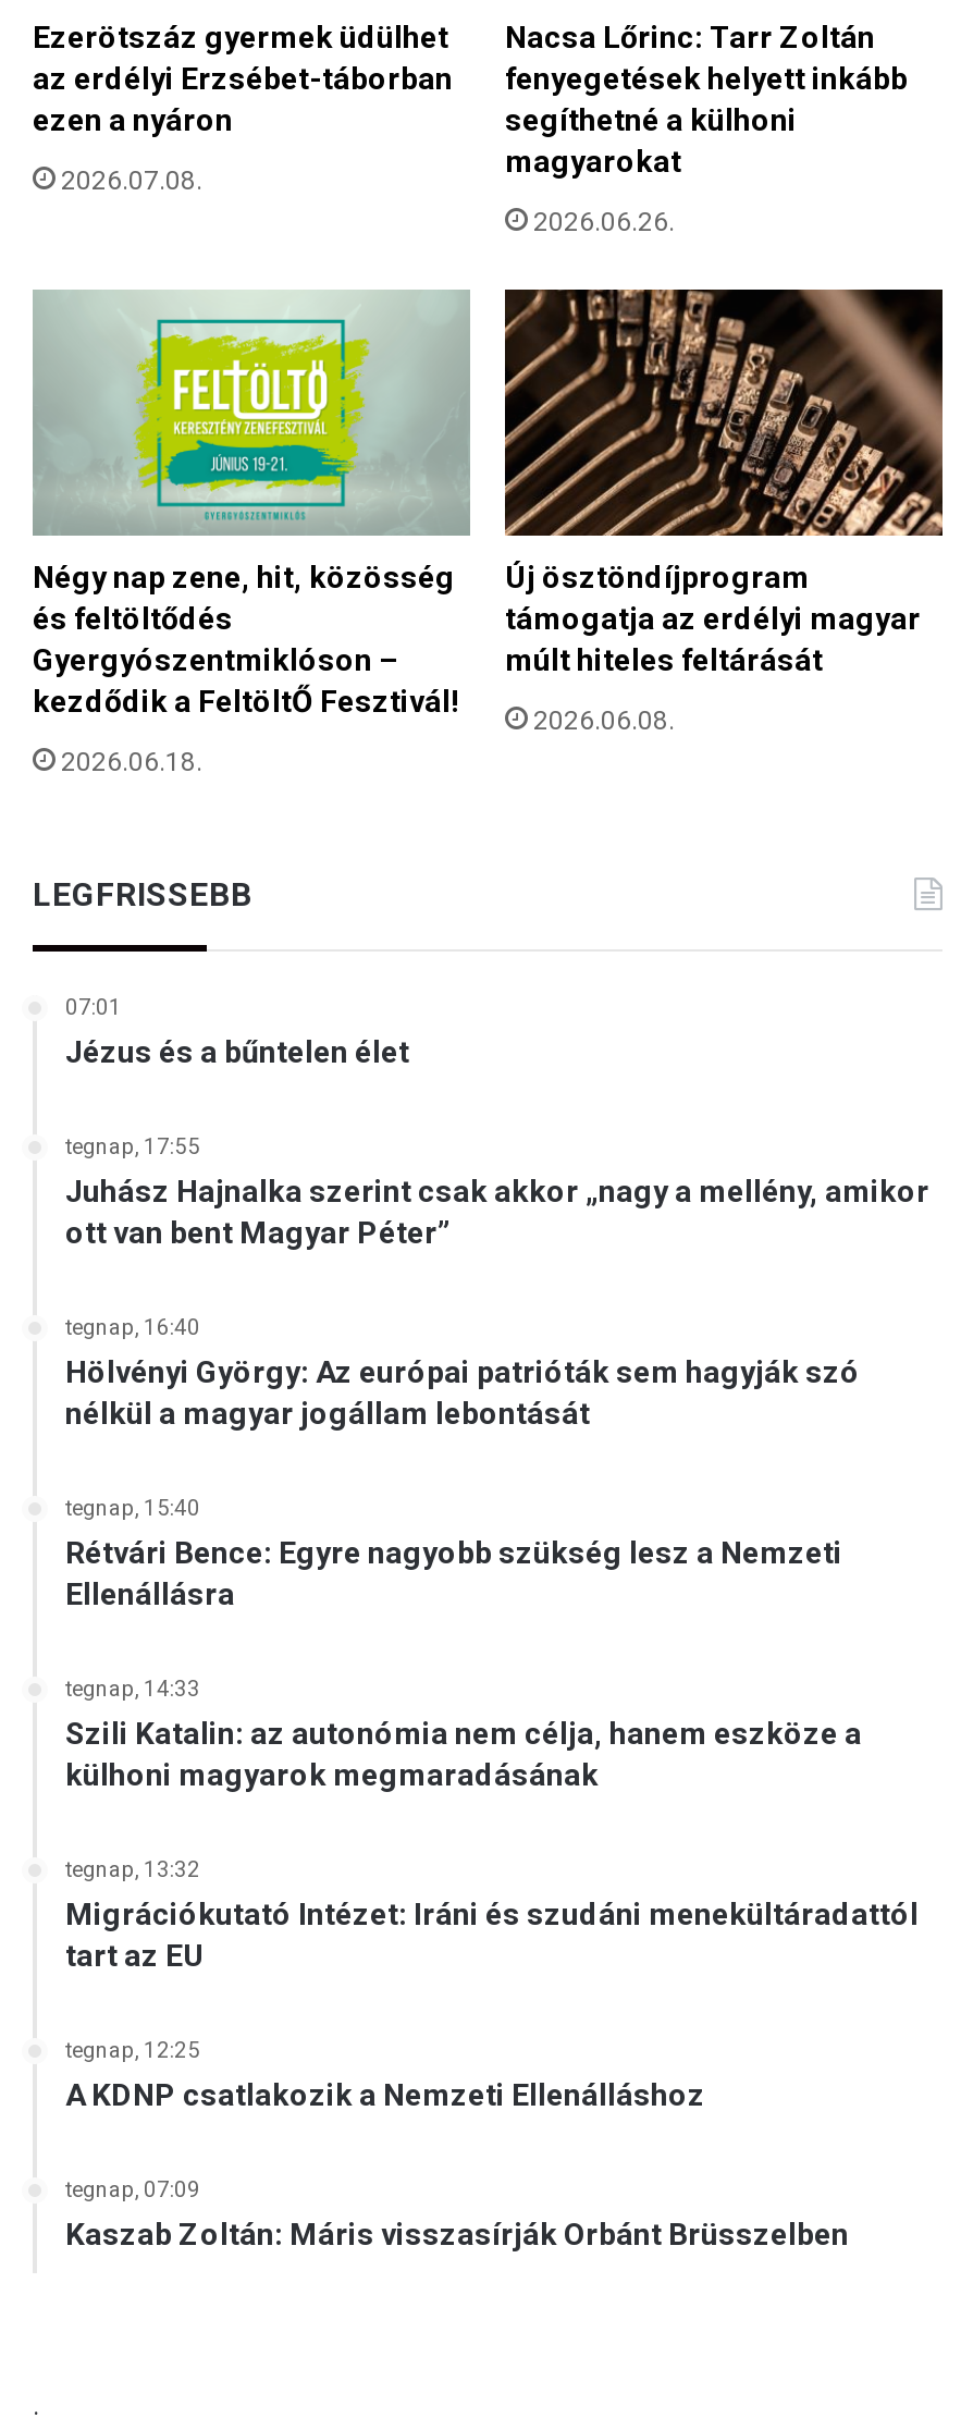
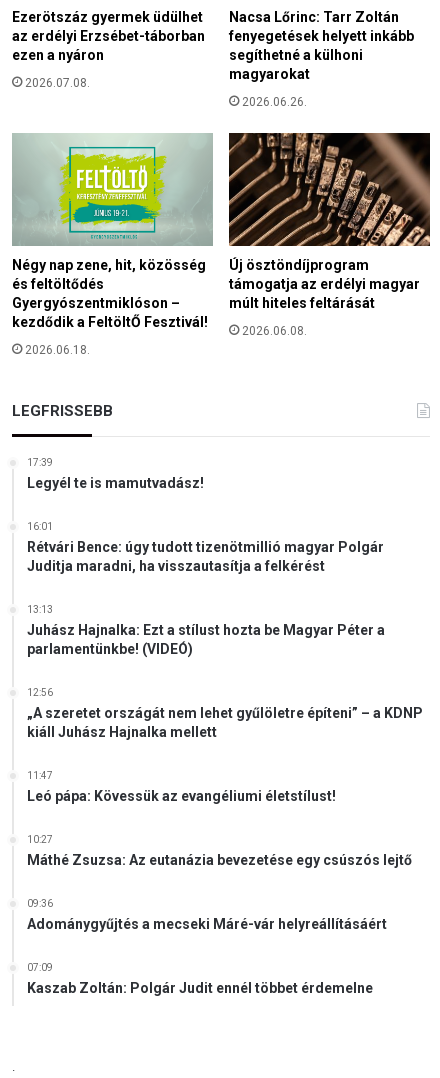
- 07:01
- Jézus és a bűntelen élet
+ 17:39
+ Legyél te is mamutvadász!

- tegnap, 17:55
- Juhász Hajnalka szerint csak akkor „nagy a mellény, amikor
- ott van bent Magyar Péter”
+ 16:01
+ Rétvári Bence: úgy tudott tizenötmillió magyar Polgár
+ Juditja maradni, ha visszautasítja a felkérést

- tegnap, 16:40
- Hölvényi György: Az európai patrióták sem hagyják szó
- nélkül a magyar jogállam lebontását
+ 13:13
+ Juhász Hajnalka: Ezt a stílust hozta be Magyar Péter a
+ parlamentünkbe! (VIDEÓ)

- tegnap, 15:40
- Rétvári Bence: Egyre nagyobb szükség lesz a Nemzeti
- Ellenállásra
+ 12:56
+ „A szeretet országát nem lehet gyűlöletre építeni” – a KDNP
+ kiáll Juhász Hajnalka mellett

- tegnap, 14:33
- Szili Katalin: az autonómia nem célja, hanem eszköze a
- külhoni magyarok megmaradásának
+ 11:47
+ Leó pápa: Kövessük az evangéliumi életstílust!

- tegnap, 13:32
- Migrációkutató Intézet: Iráni és szudáni menekültáradattól
- tart az EU
+ 10:27
+ Máthé Zsuzsa: Az eutanázia bevezetése egy csúszós lejtő

- tegnap, 12:25
- A KDNP csatlakozik a Nemzeti Ellenálláshoz
+ 09:36
+ Adománygyűjtés a mecseki Máré-vár helyreállításáért

- tegnap, 07:09
- Kaszab Zoltán: Máris visszasírják Orbánt Brüsszelben
+ 07:09
+ Kaszab Zoltán: Polgár Judit ennél többet érdemelne
